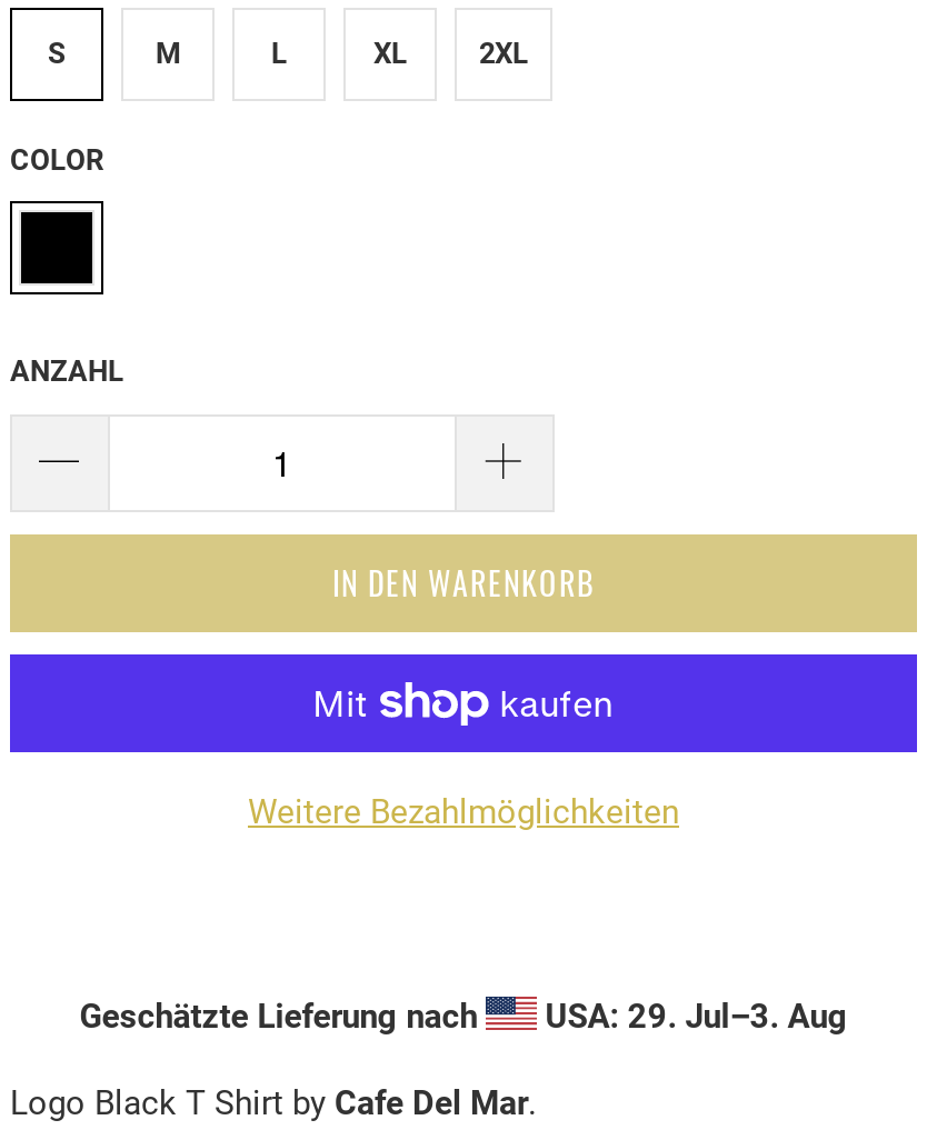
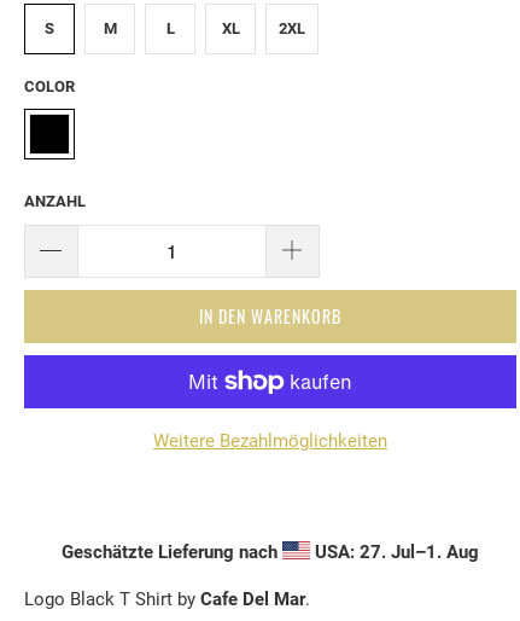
- Geschätzte Lieferung nach USA: 29. Jul–3. Aug
+ Geschätzte Lieferung nach USA: 27. Jul–1. Aug
